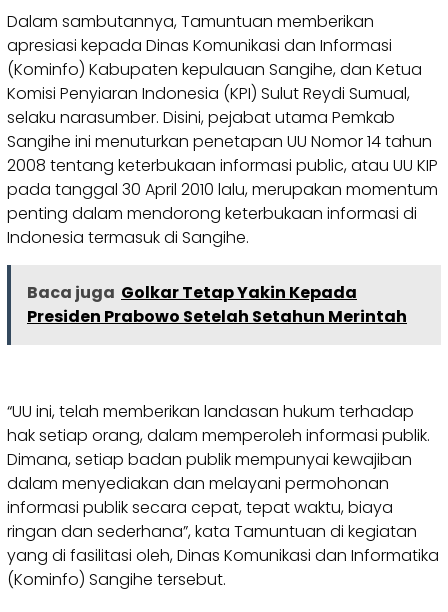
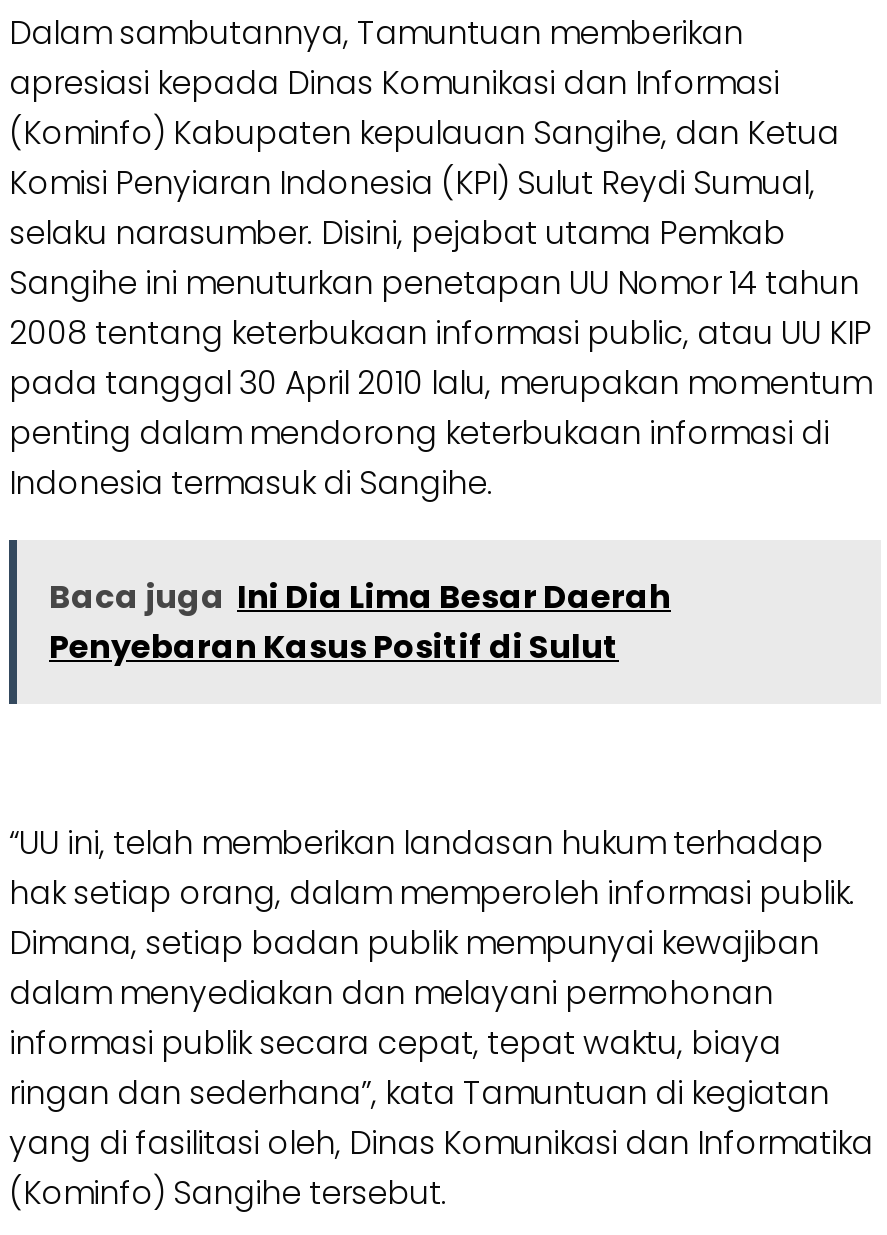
- Baca juga Golkar Tetap Yakin Kepada
- Presiden Prabowo Setelah Setahun Merintah
+ Baca juga Ini Dia Lima Besar Daerah
+ Penyebaran Kasus Positif di Sulut
